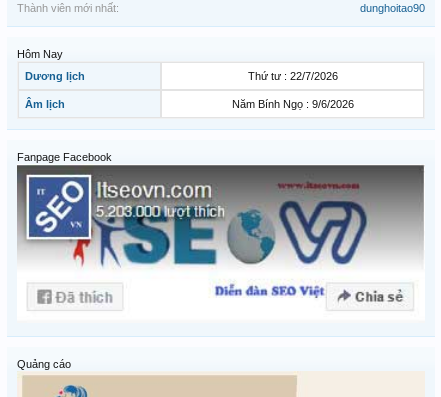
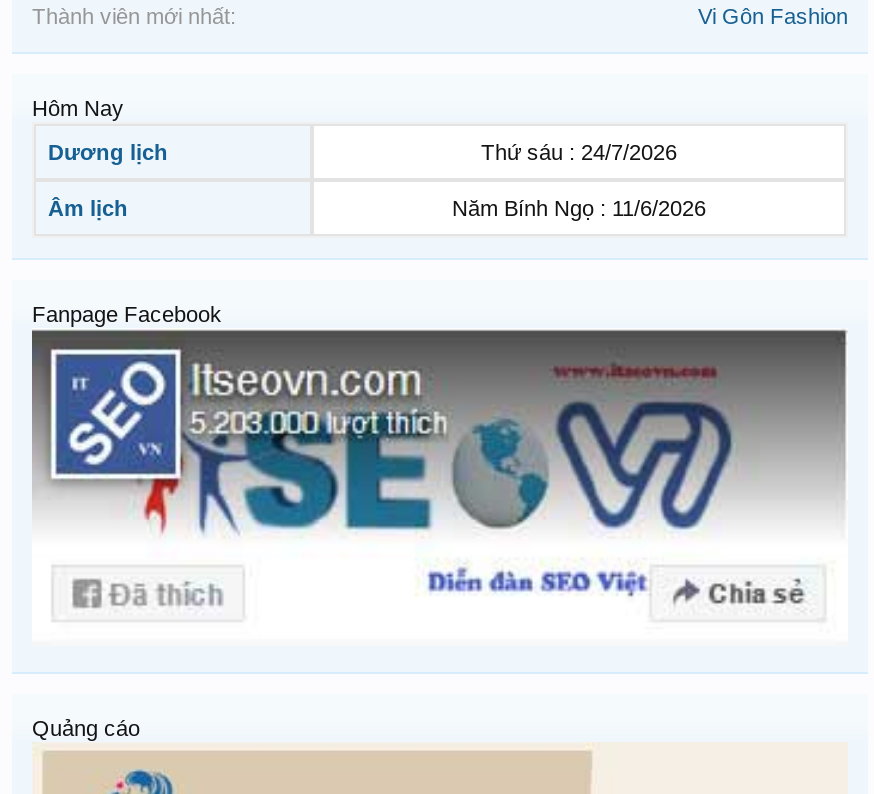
- dunghoitao90
+ Vi Gôn Fashion

- Thứ tư : 22/7/2026
+ Thứ sáu : 24/7/2026

- Năm Bính Ngọ : 9/6/2026
+ Năm Bính Ngọ : 11/6/2026
